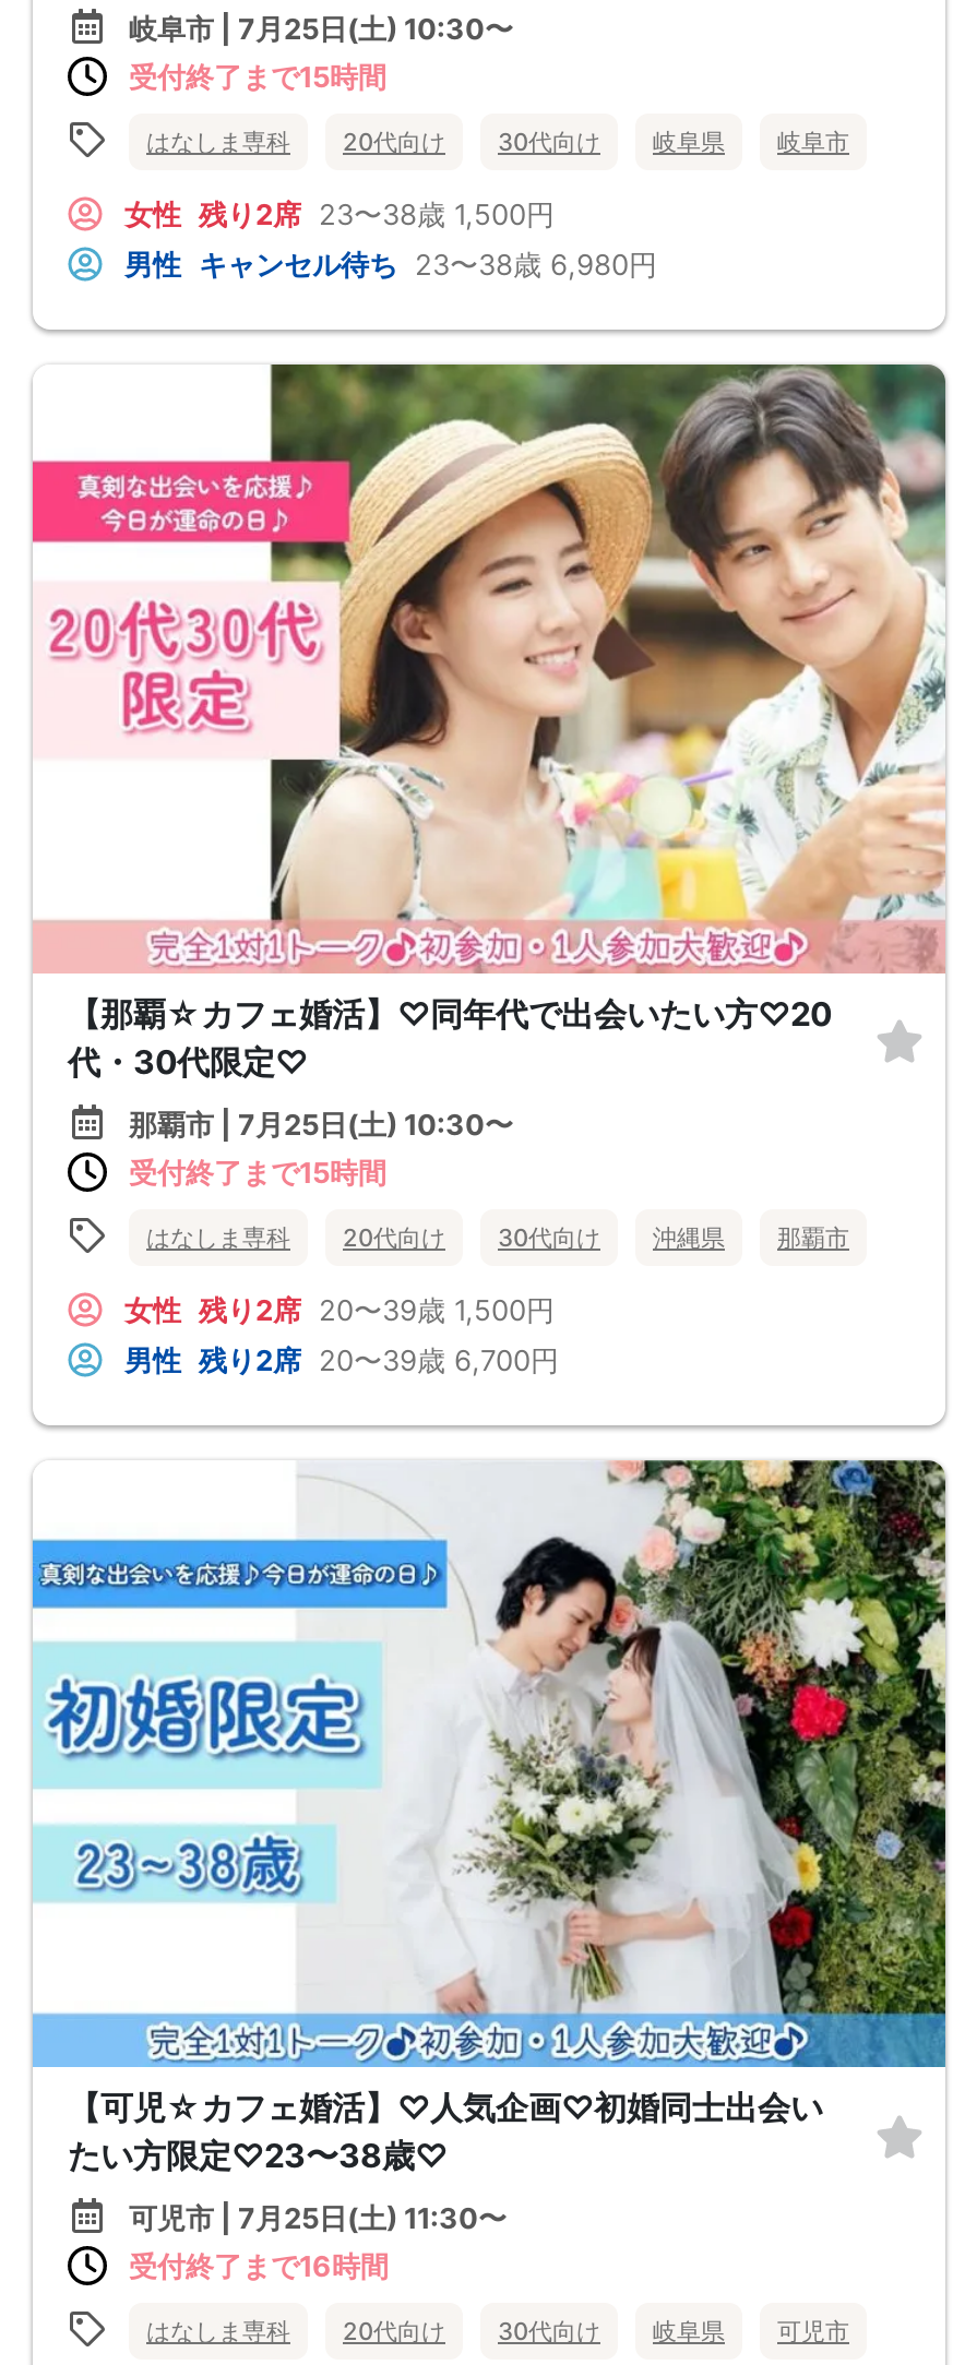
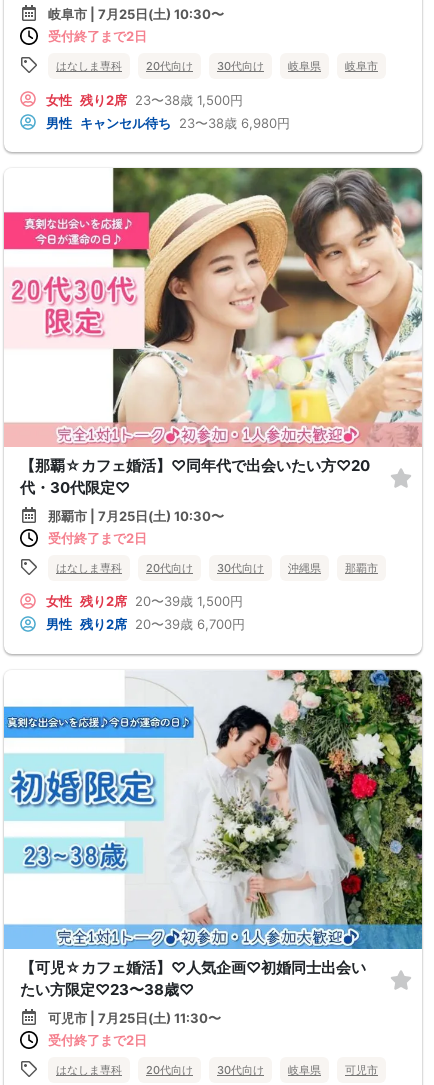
- 受付終了まで15時間
+ 受付終了まで2日

- 受付終了まで15時間
+ 受付終了まで2日

- 受付終了まで16時間
+ 受付終了まで2日
